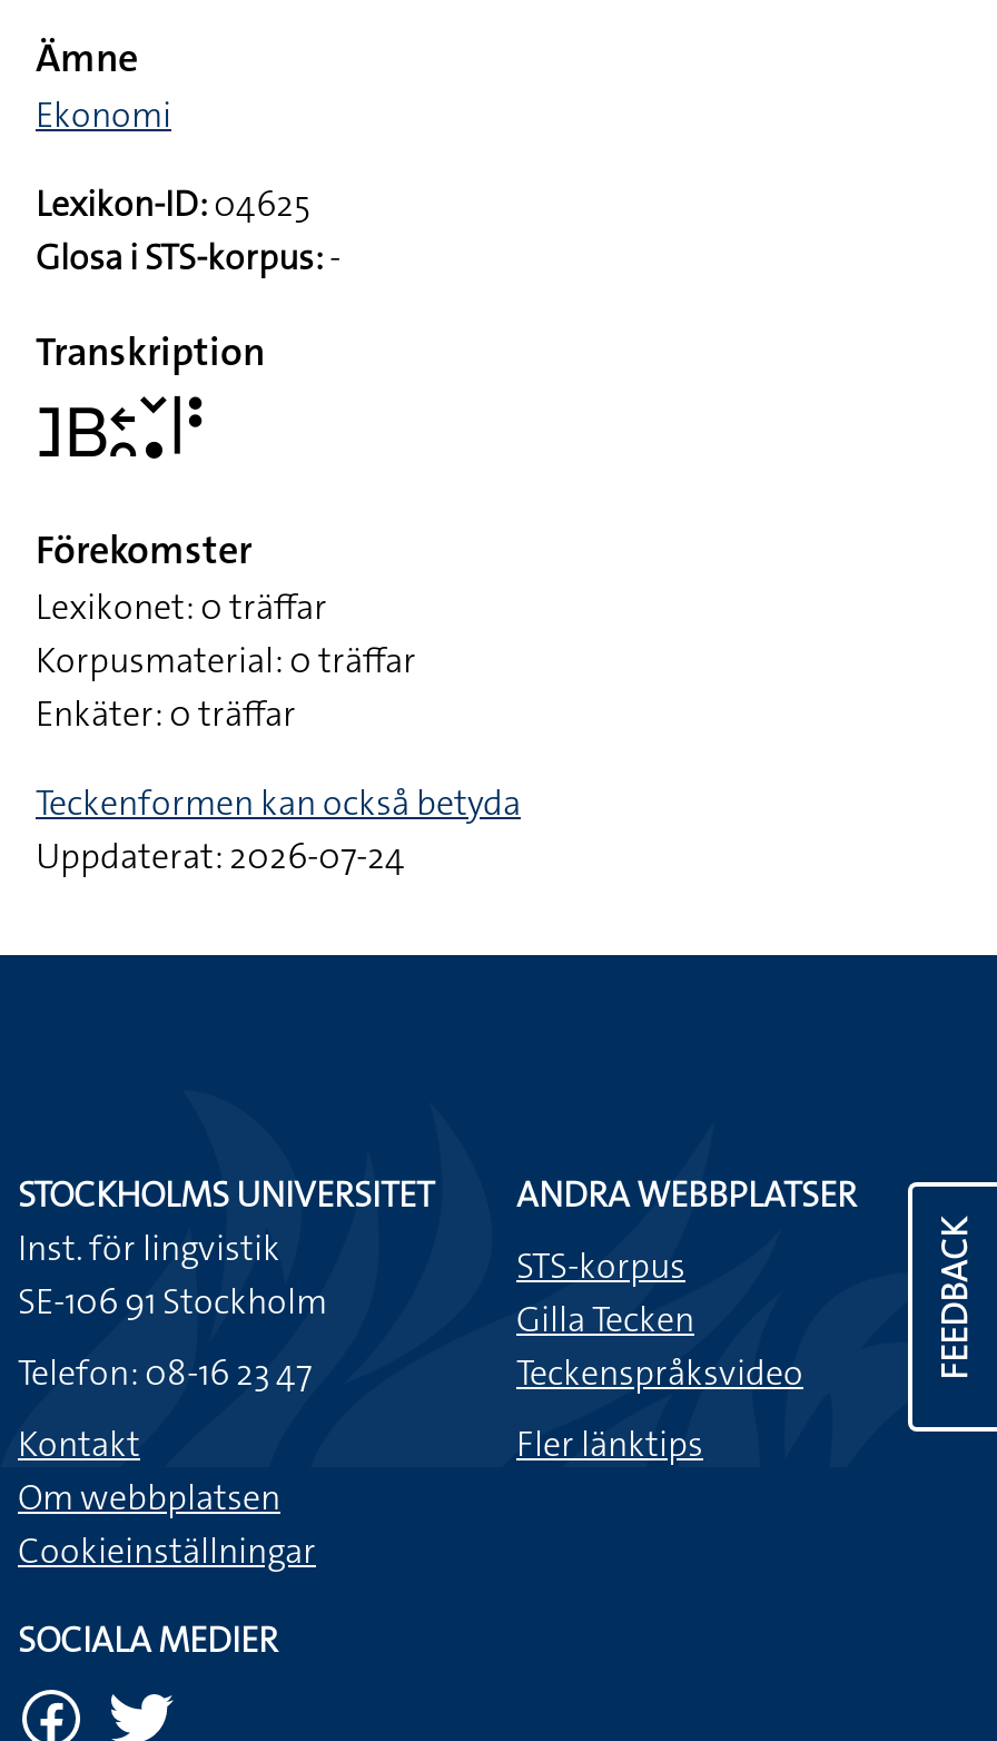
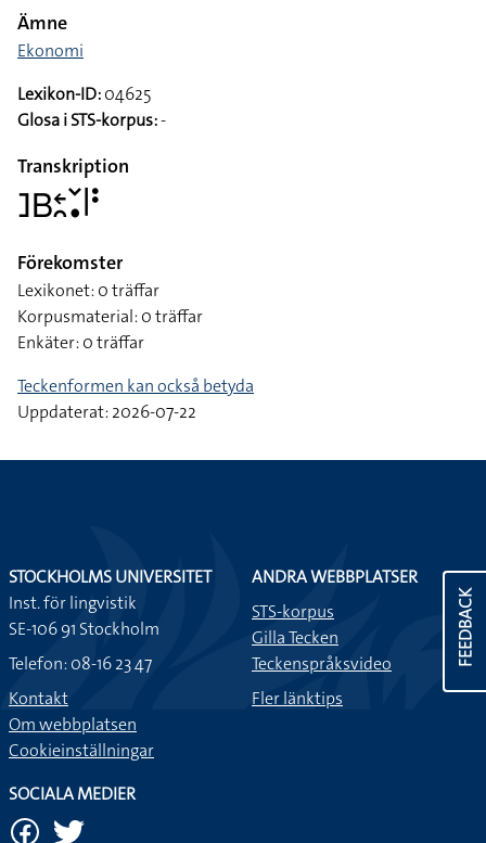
- Uppdaterat: 2026-07-24
+ Uppdaterat: 2026-07-22
